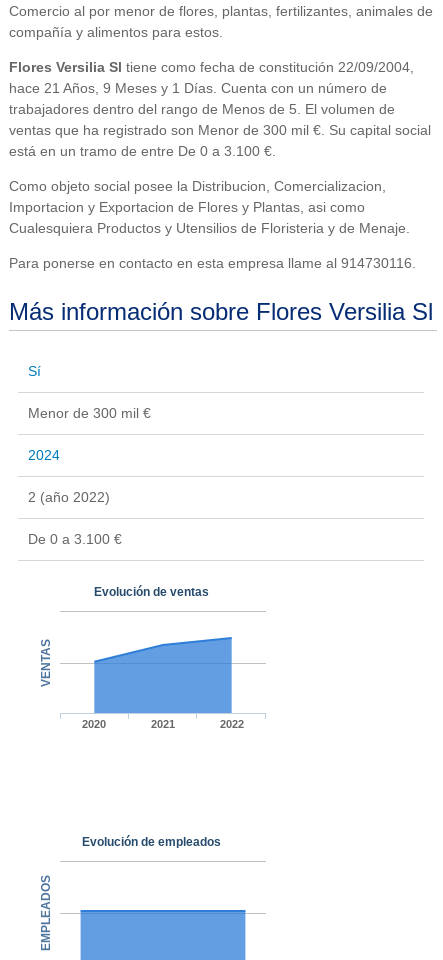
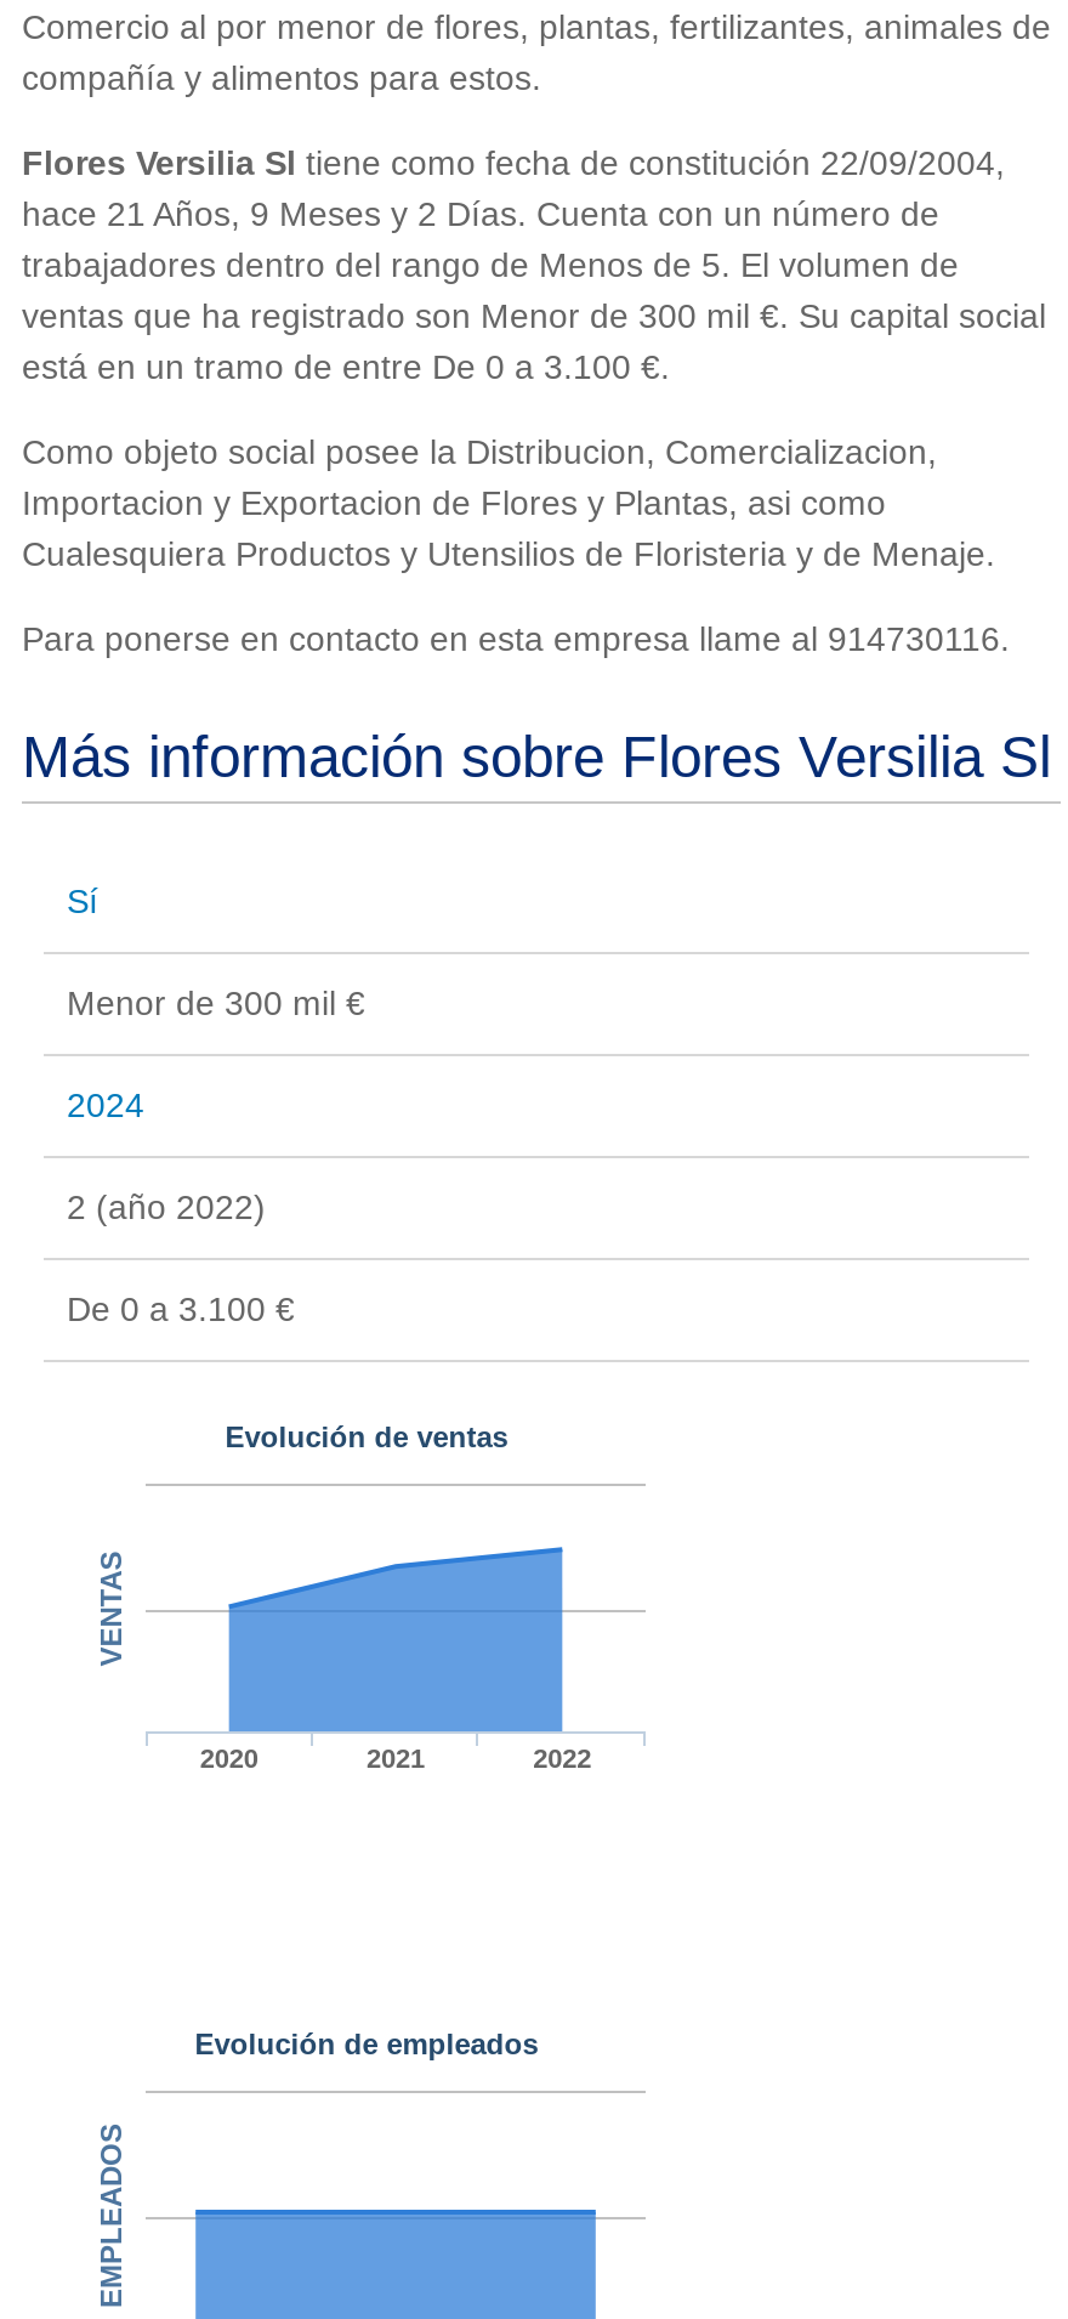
- hace 21 Años, 9 Meses y 1 Días. Cuenta con un número de
+ hace 21 Años, 9 Meses y 2 Días. Cuenta con un número de
